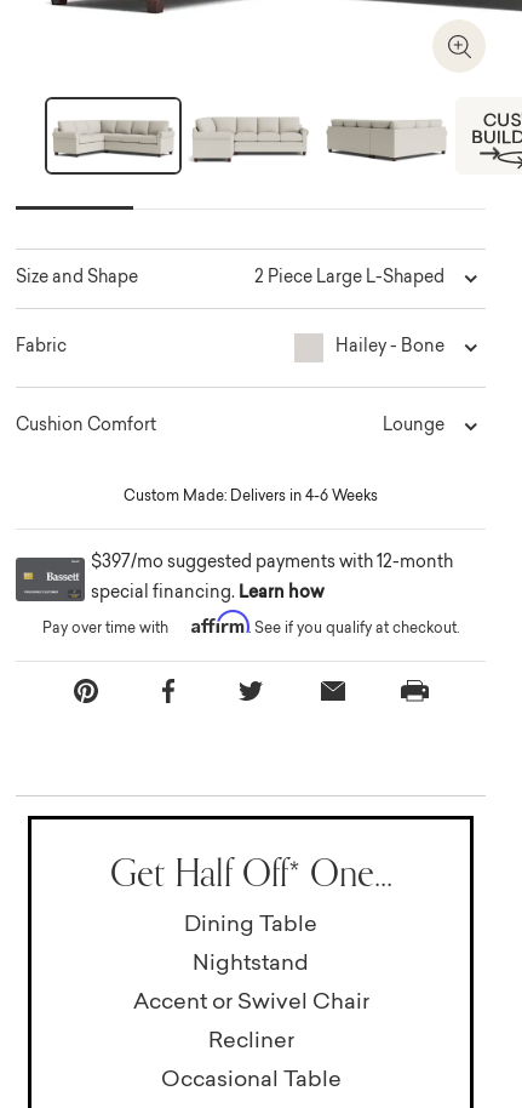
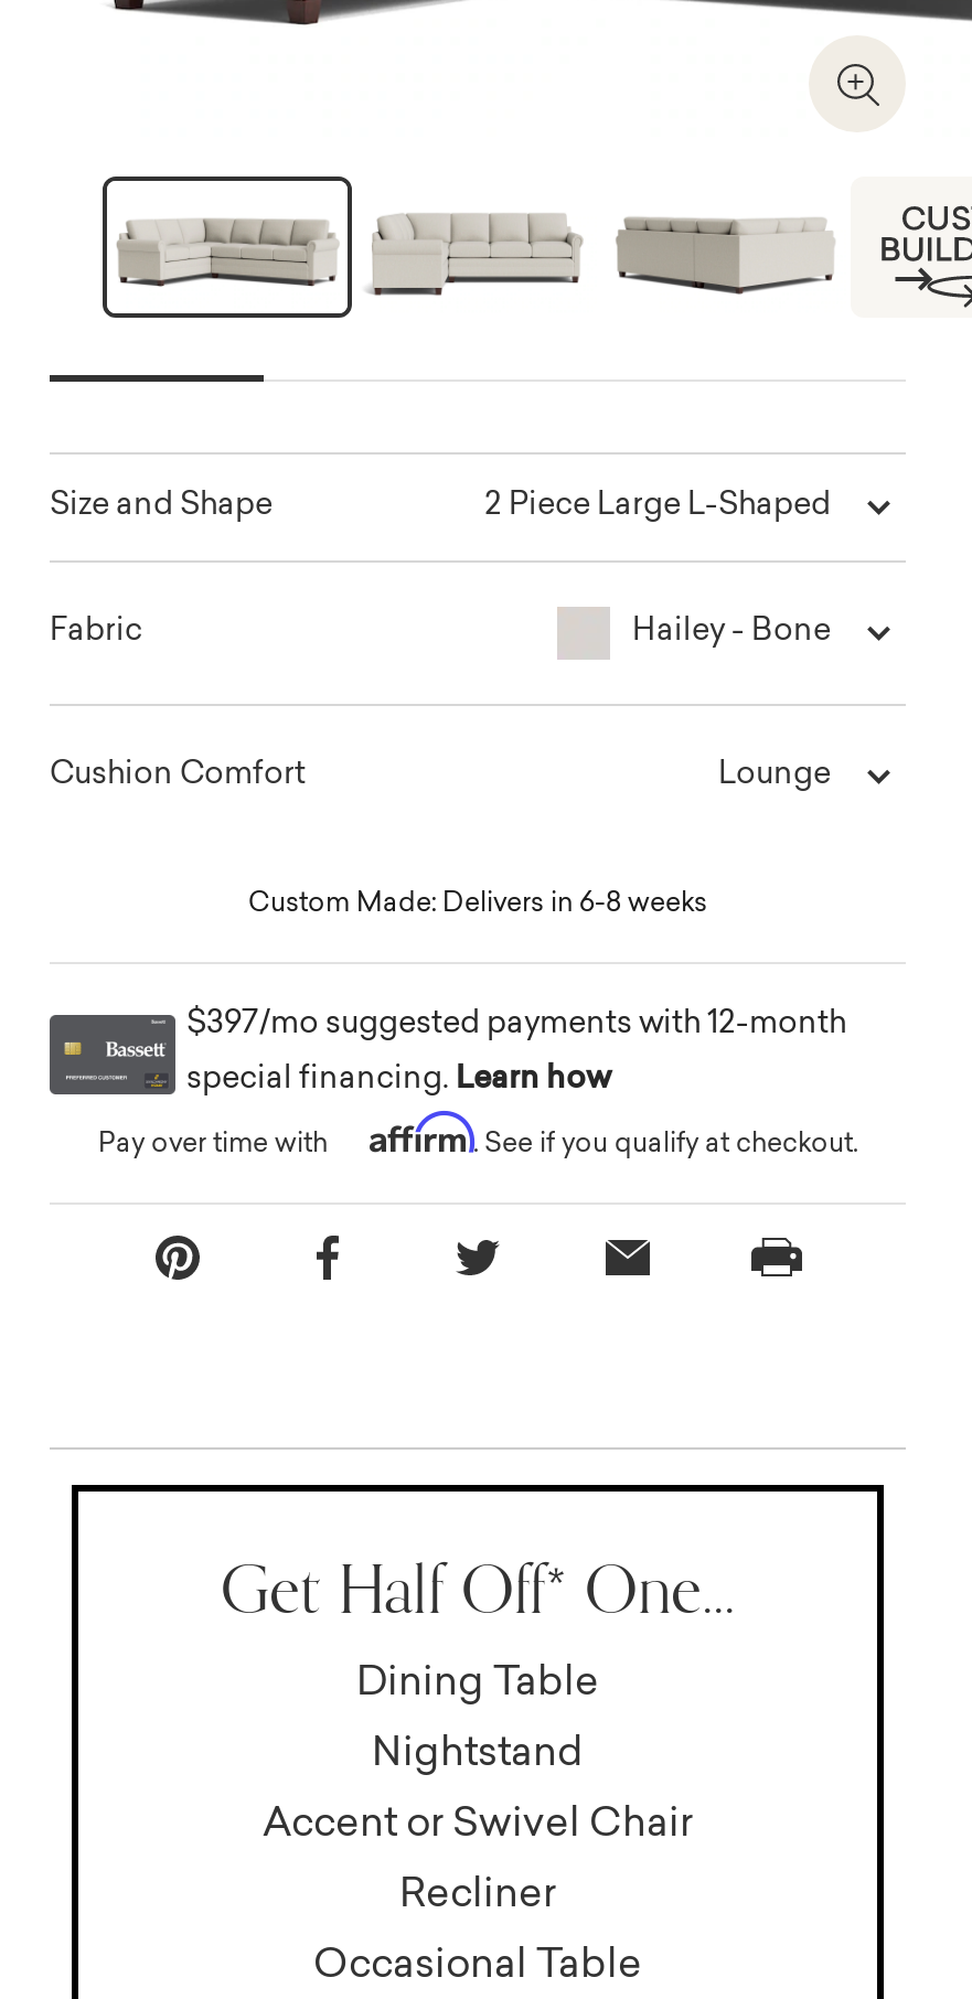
- Custom Made: Delivers in 4-6 Weeks
+ Custom Made: Delivers in 6-8 weeks
